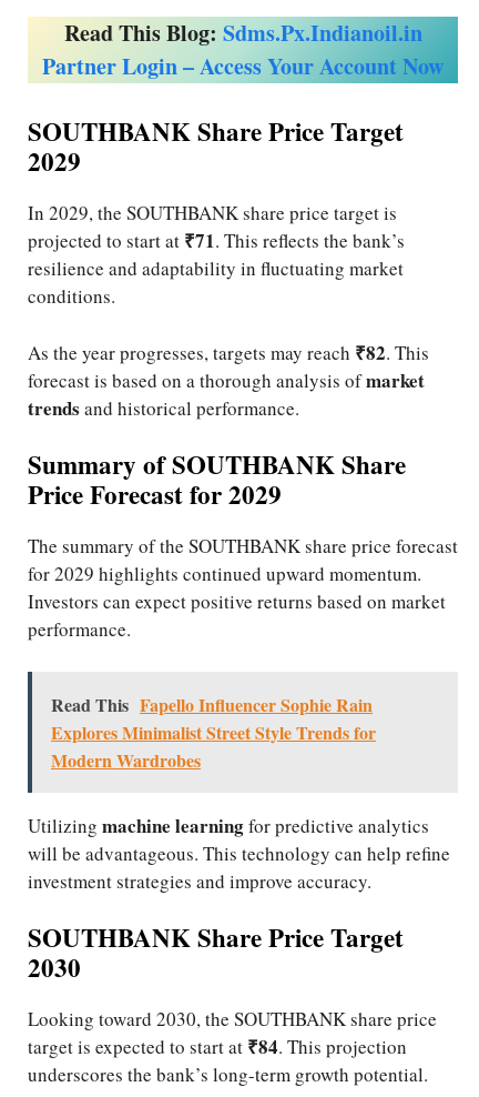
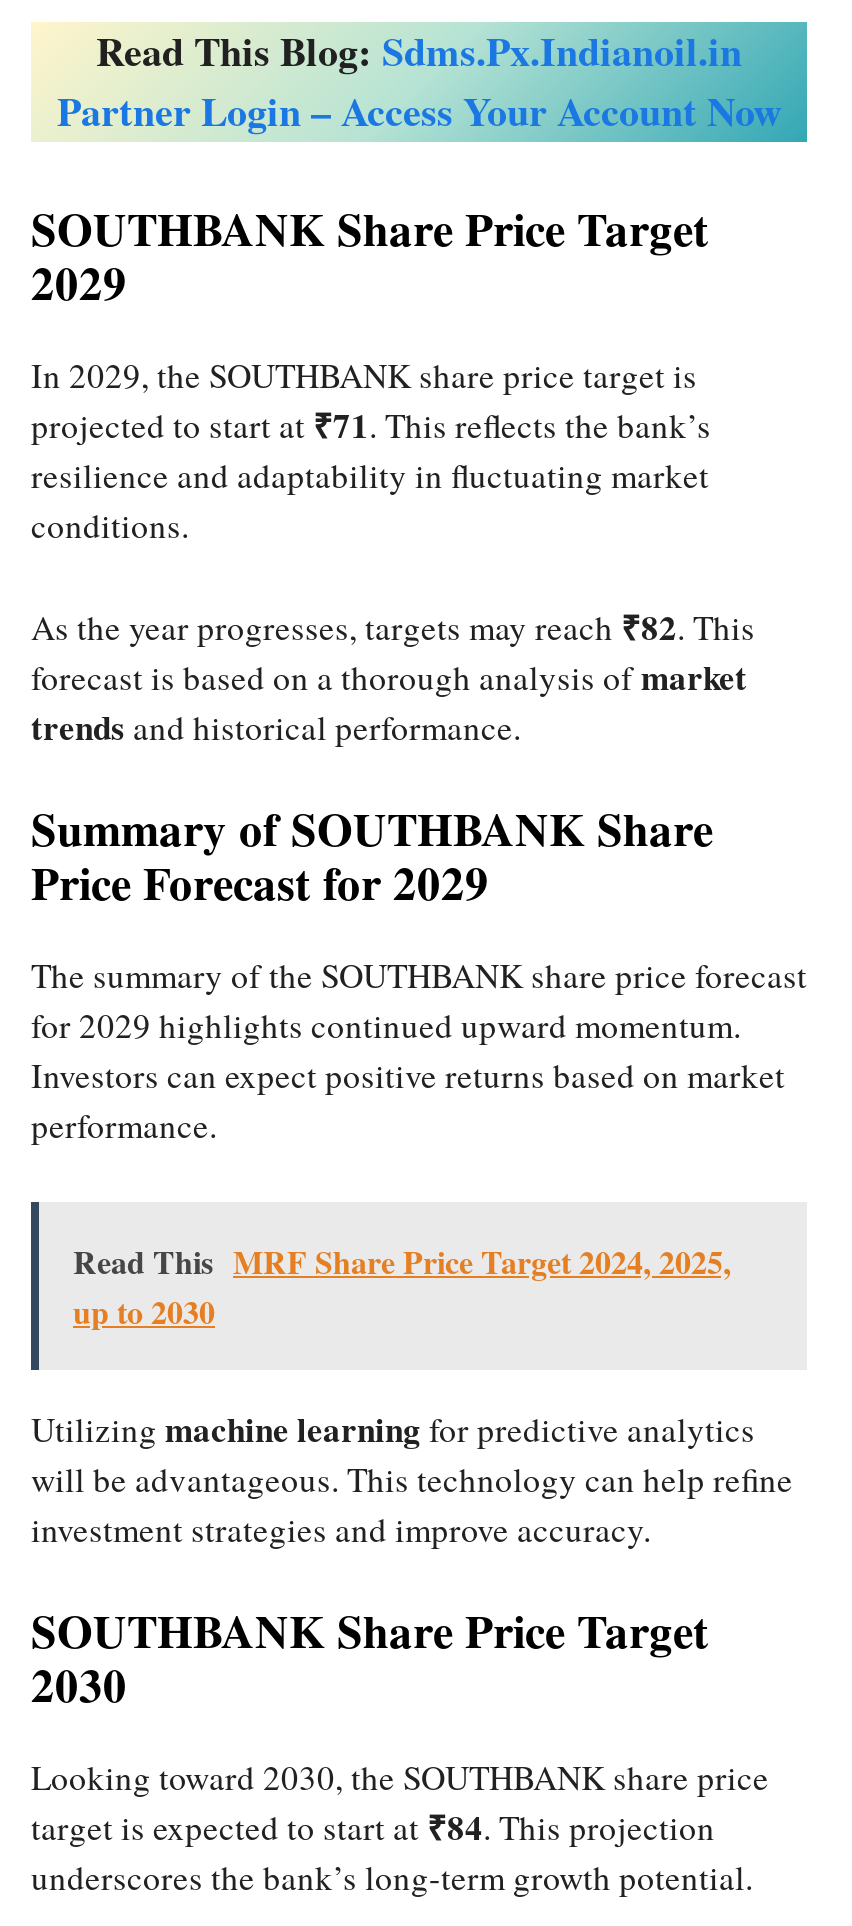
- Read This Fapello Influencer Sophie Rain
- Explores Minimalist Street Style Trends for
- Modern Wardrobes
+ Read This MRF Share Price Target 2024, 2025,
+ up to 2030
